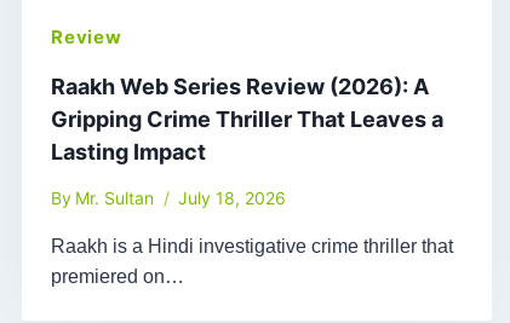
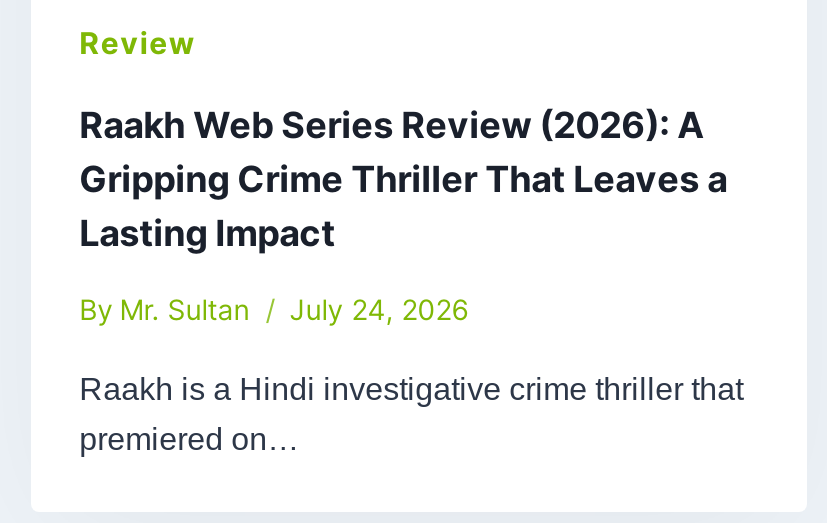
- By Mr. Sultan July 18, 2026
+ By Mr. Sultan July 24, 2026
